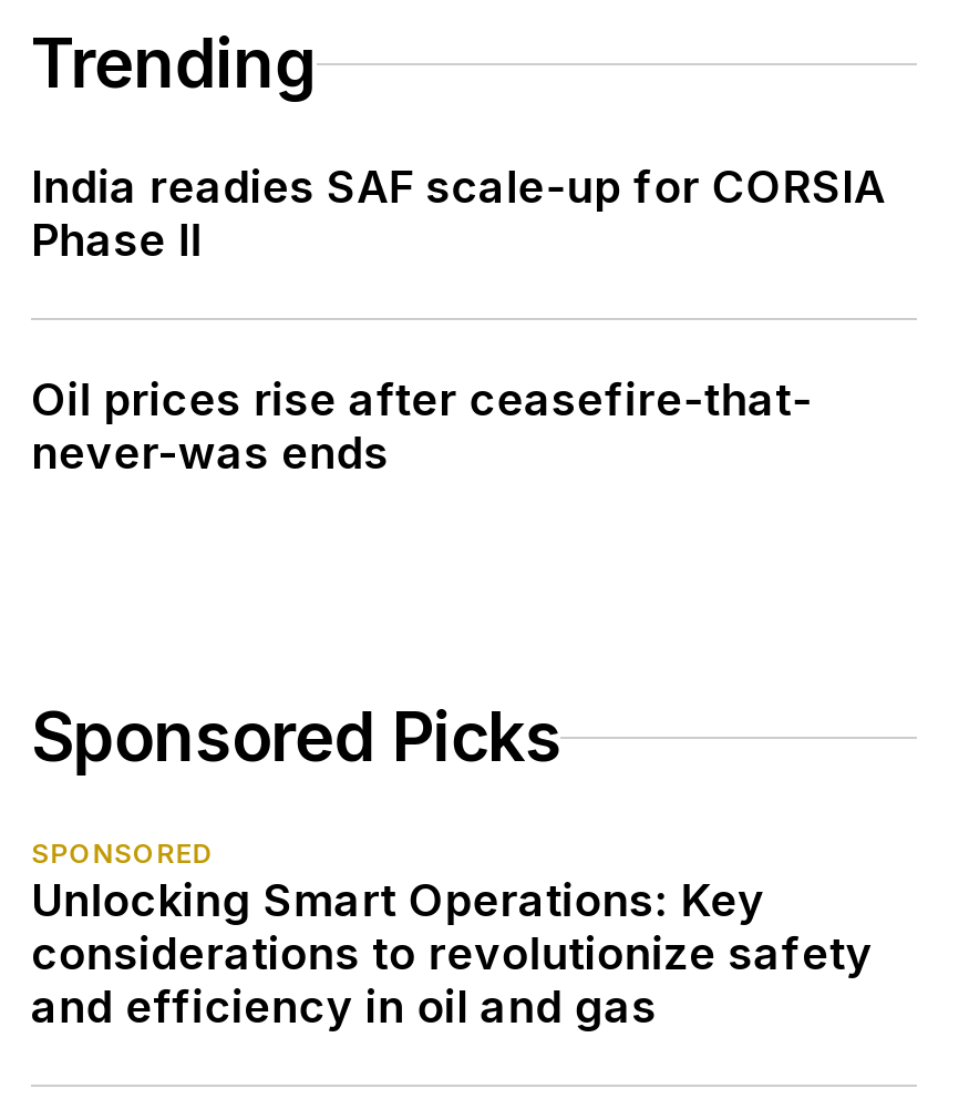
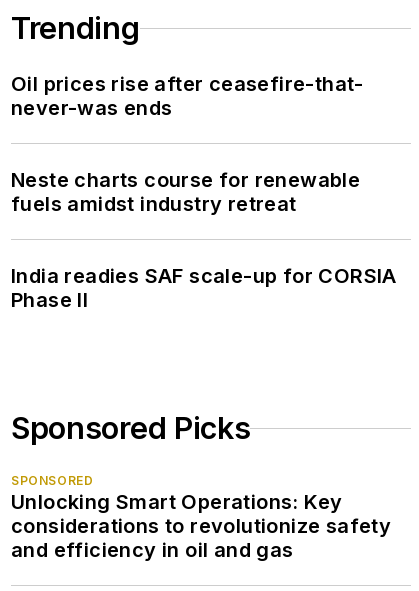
moved down: India readies SAF scale-up for CORSIA | Phase II

moved up: Oil prices rise after ceasefire-that- | never-was ends

+ Neste charts course for renewable
+ fuels amidst industry retreat
